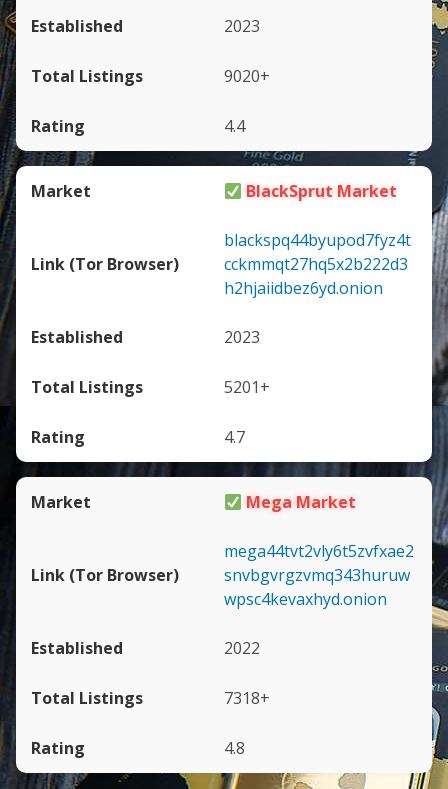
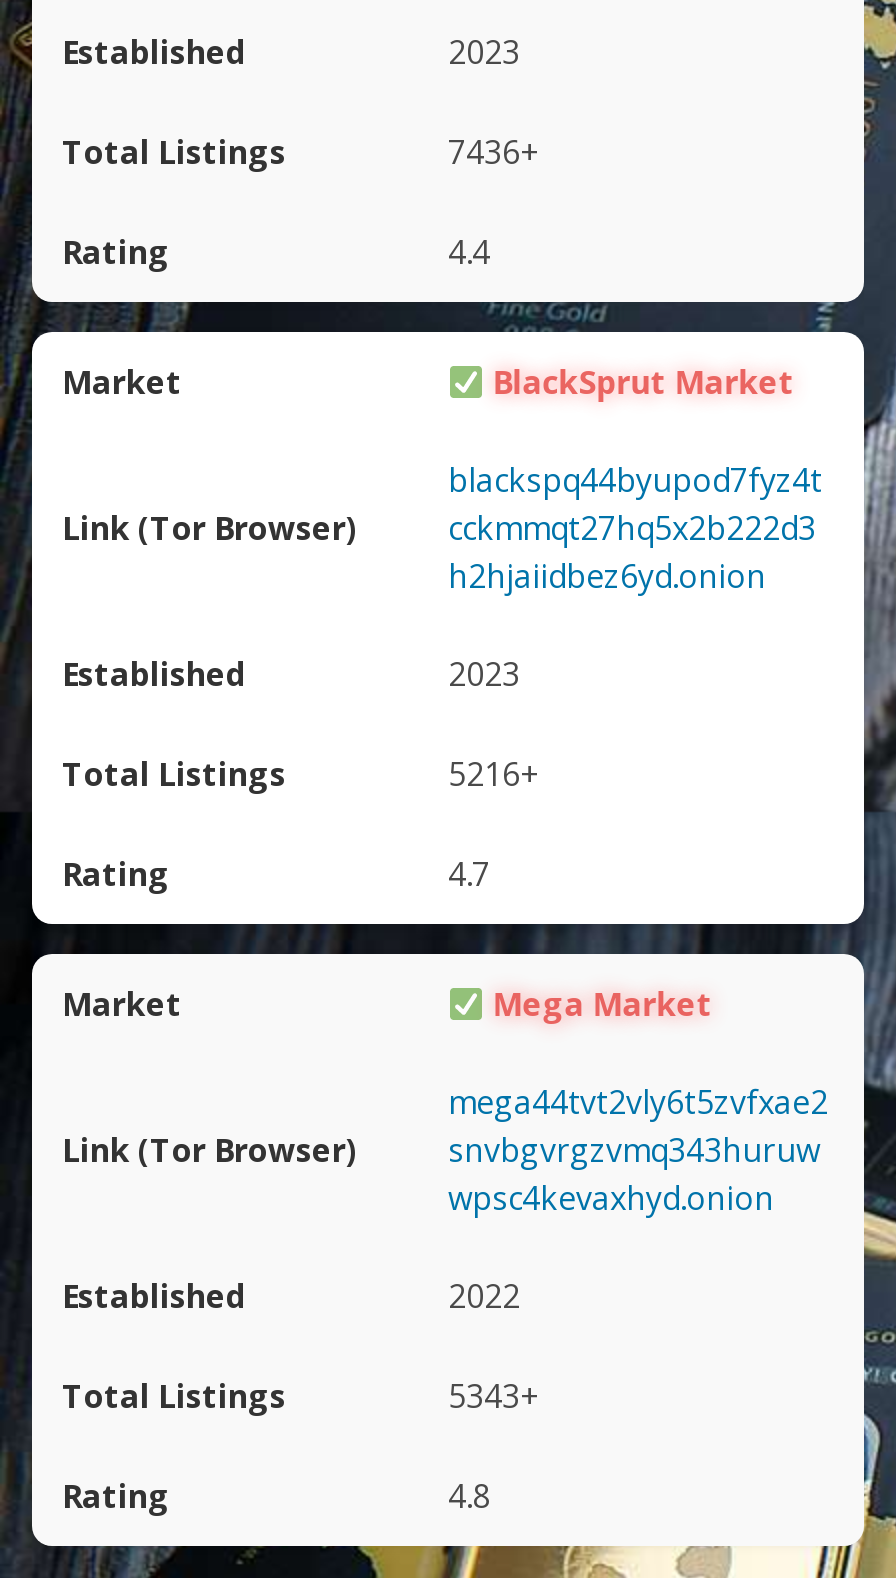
- 9020+
+ 7436+

- 5201+
+ 5216+

- 7318+
+ 5343+
